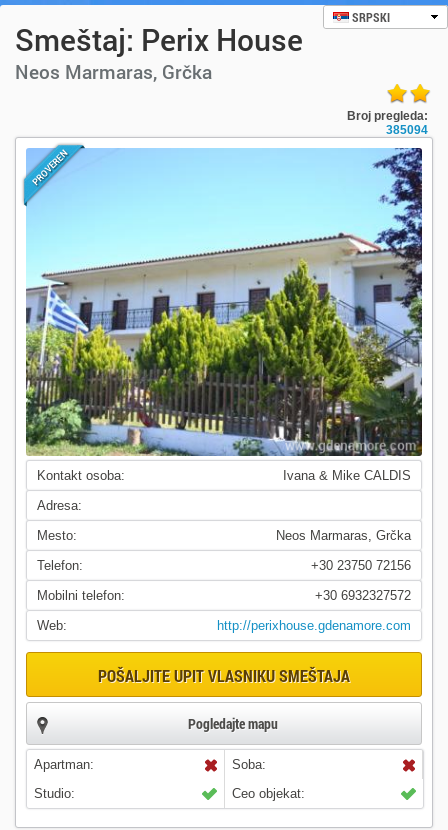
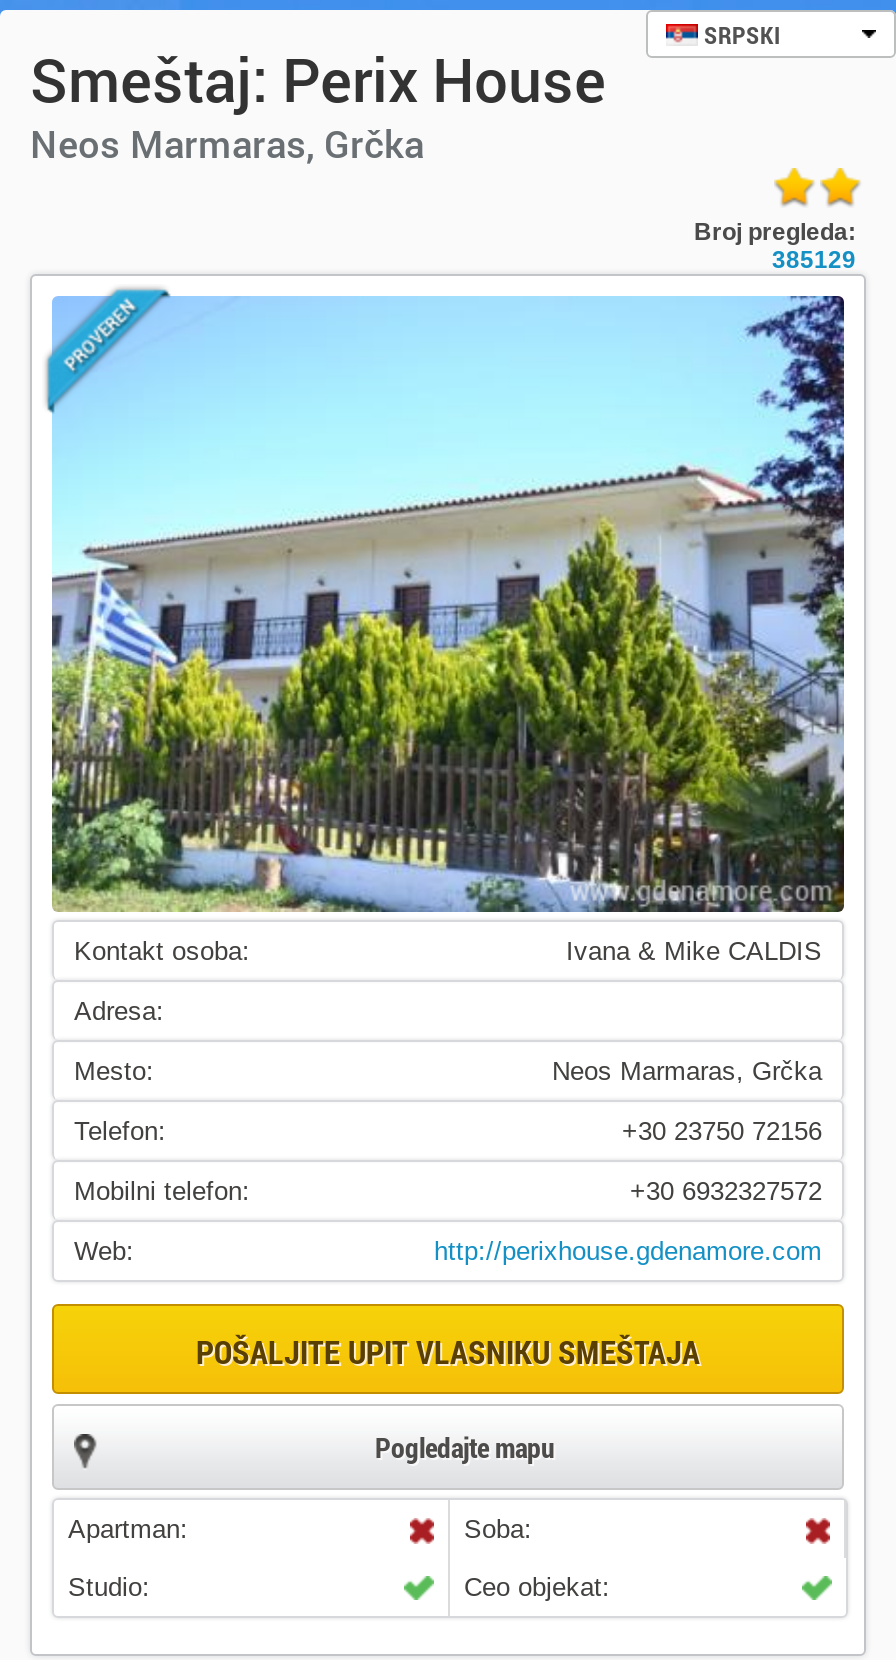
- 385094
+ 385129
